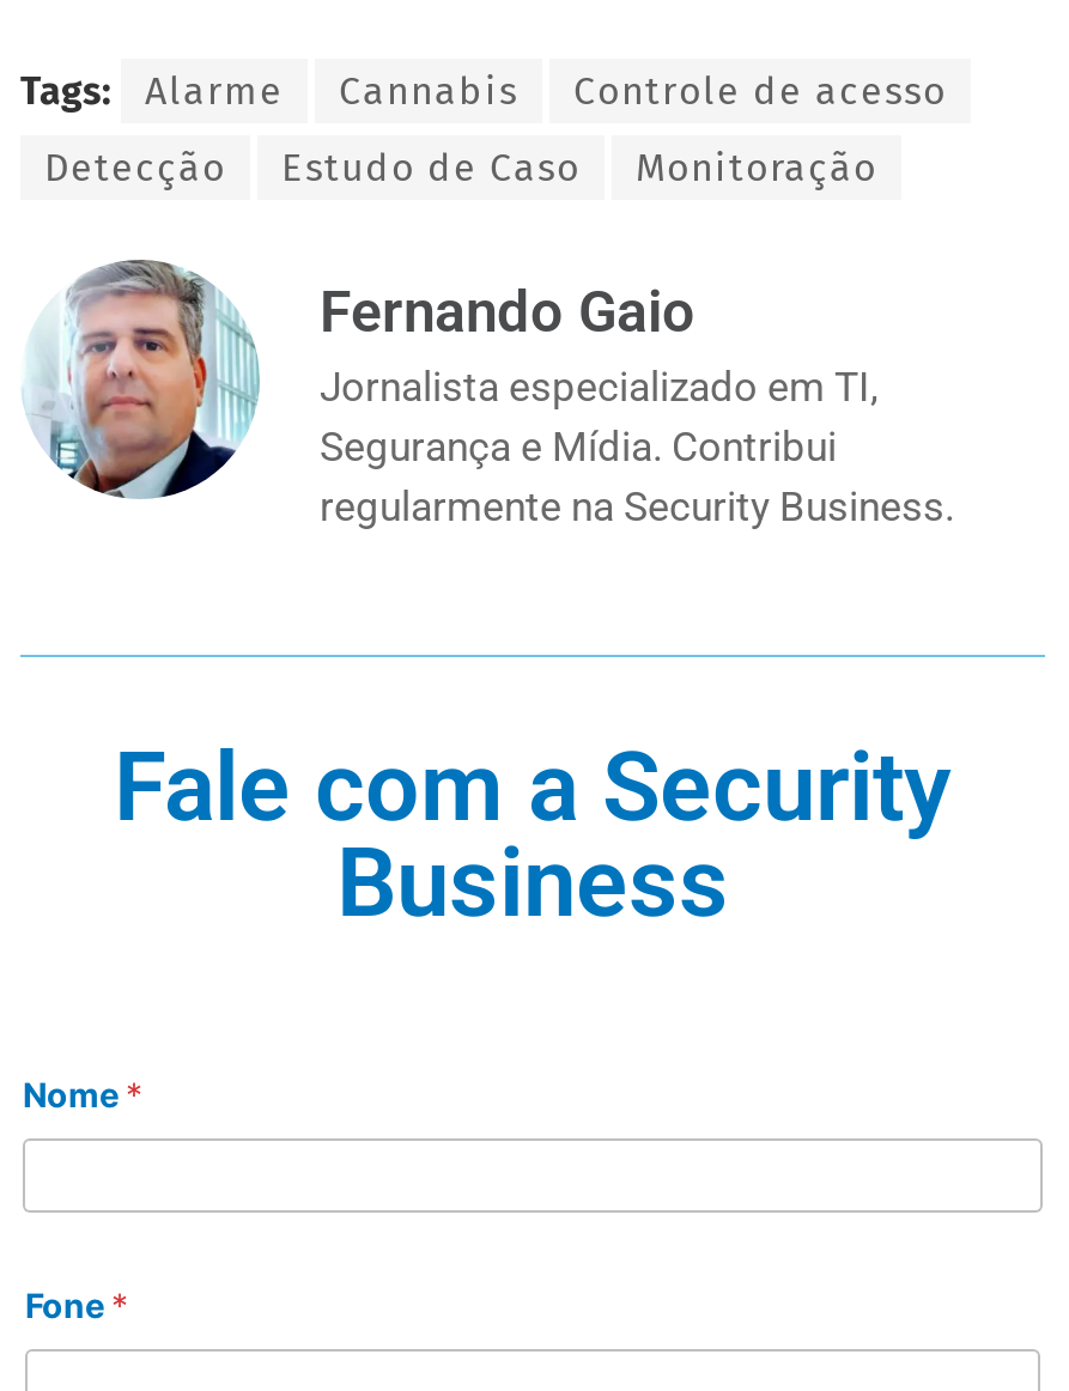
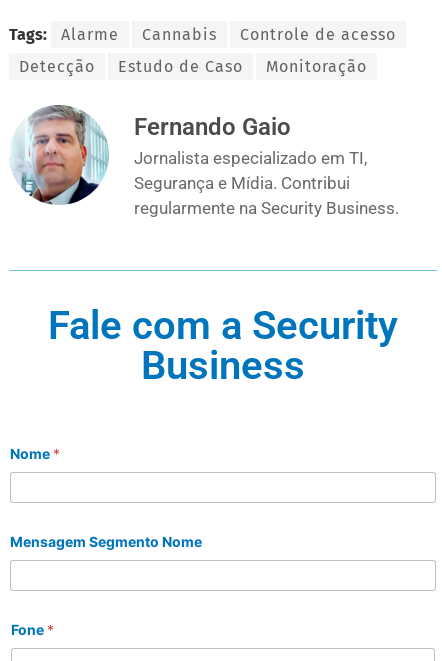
+ Mensagem Segmento Nome
